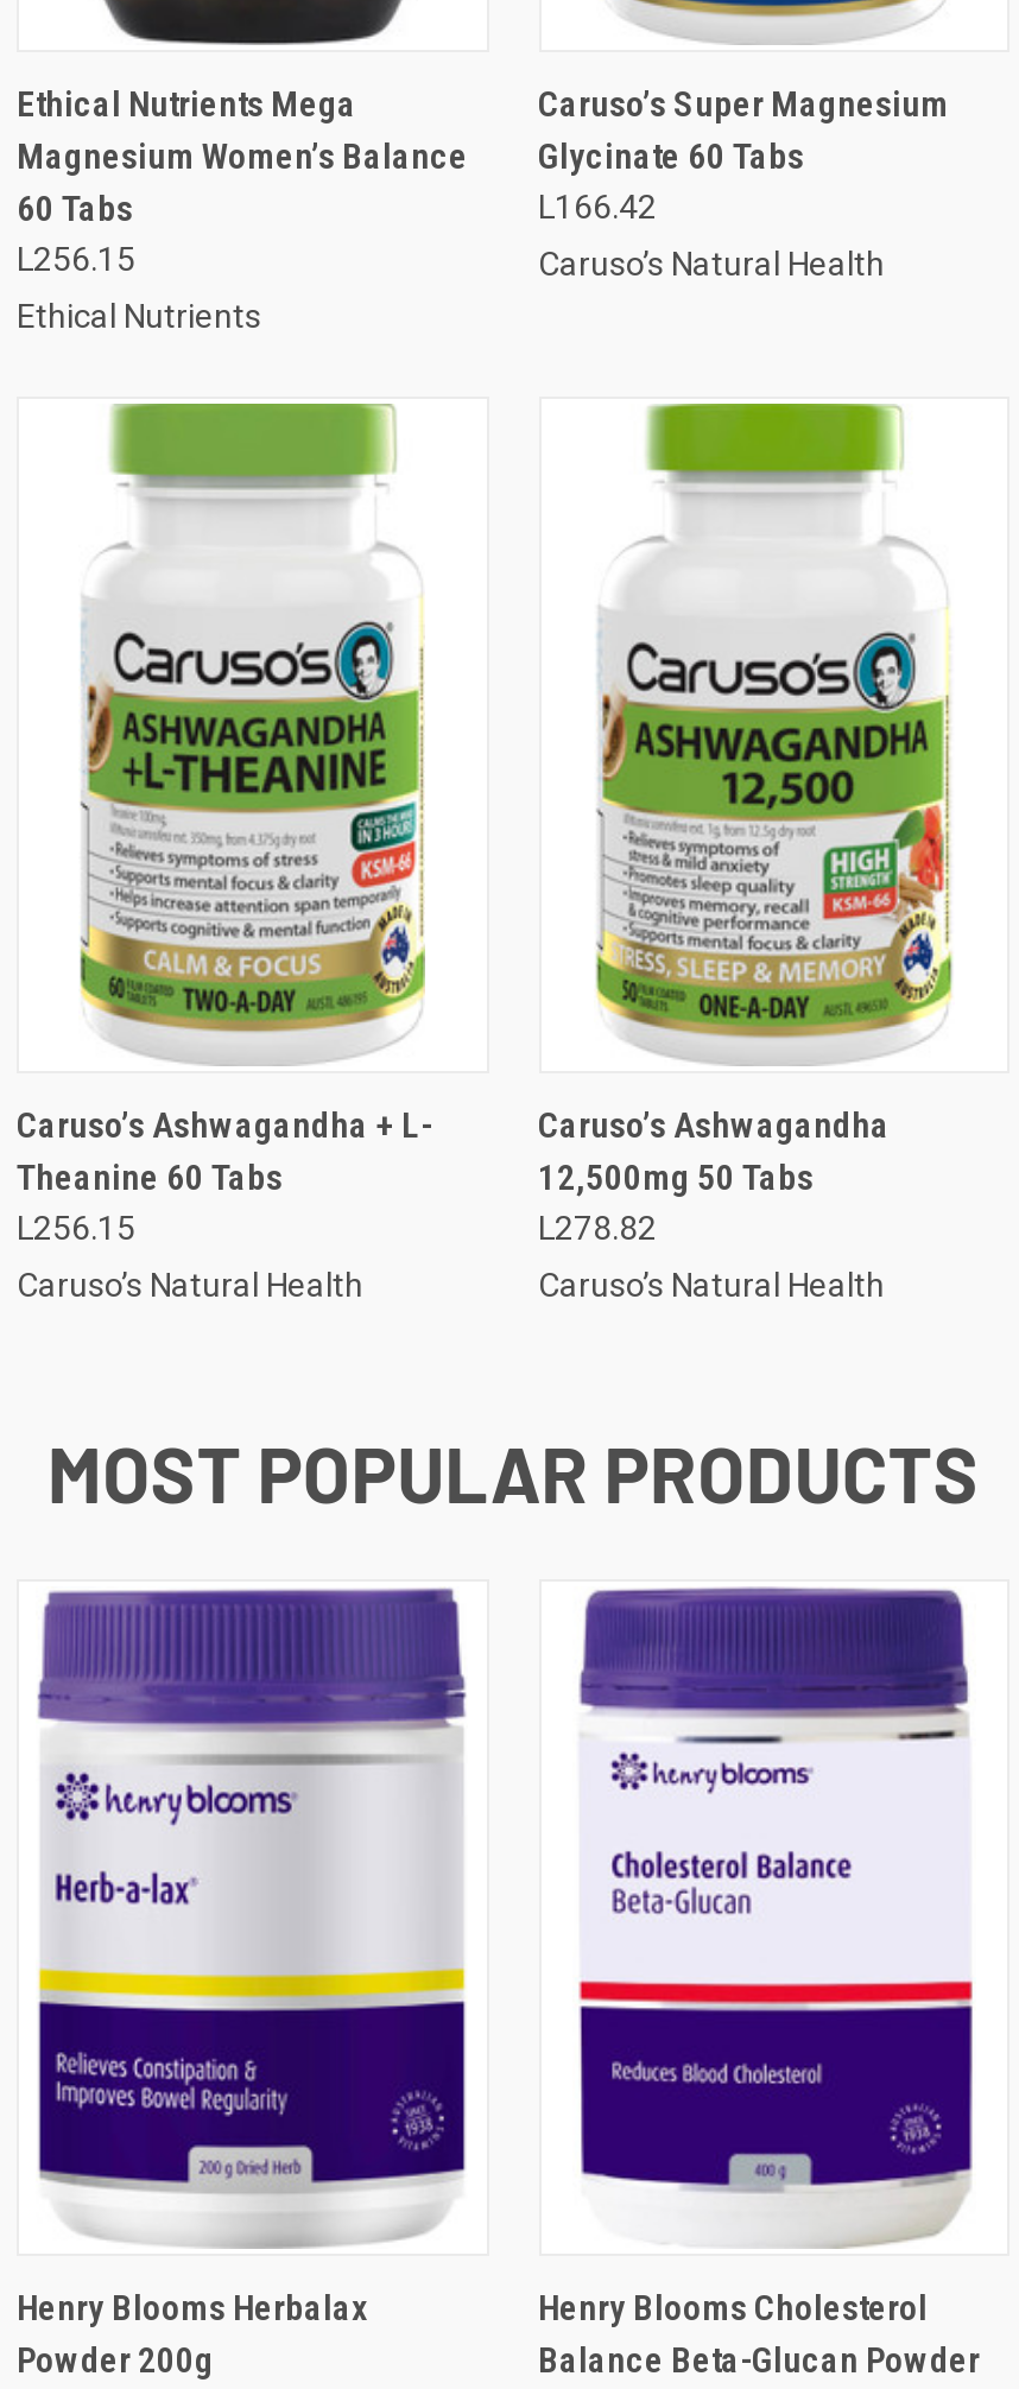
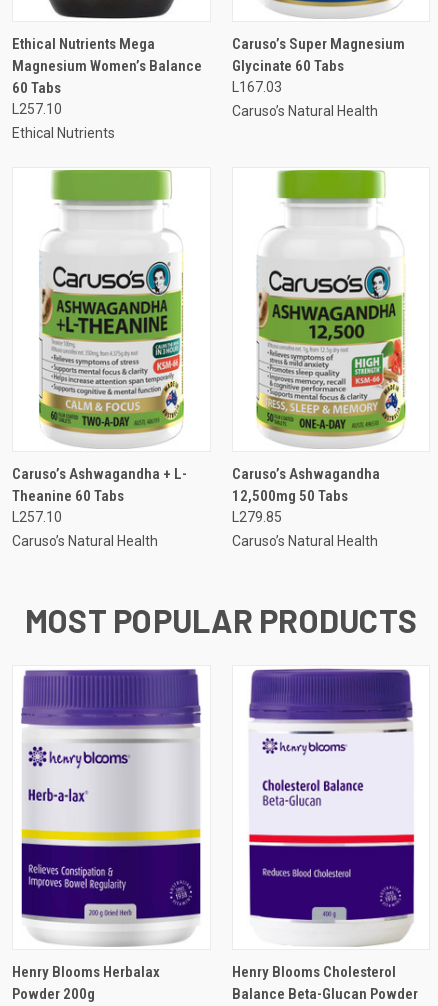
- L166.42
+ L167.03

- L256.15
+ L257.10

- L256.15
+ L257.10

- L278.82
+ L279.85
